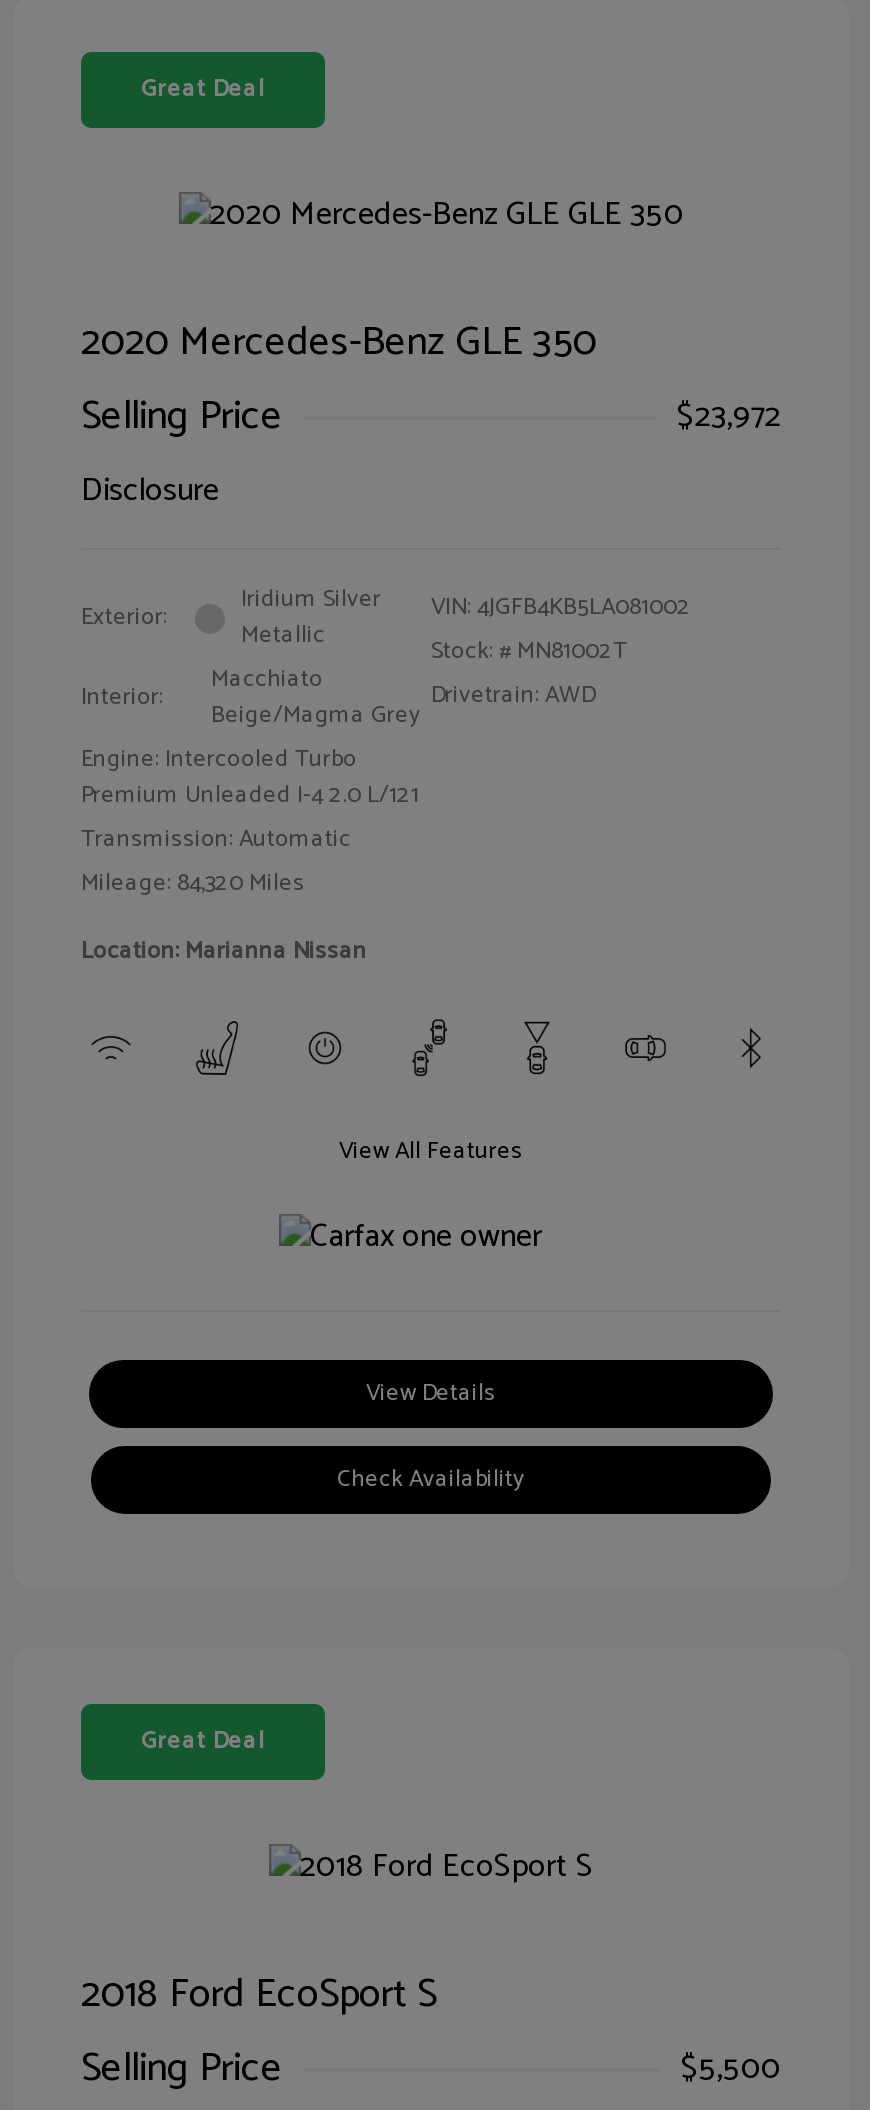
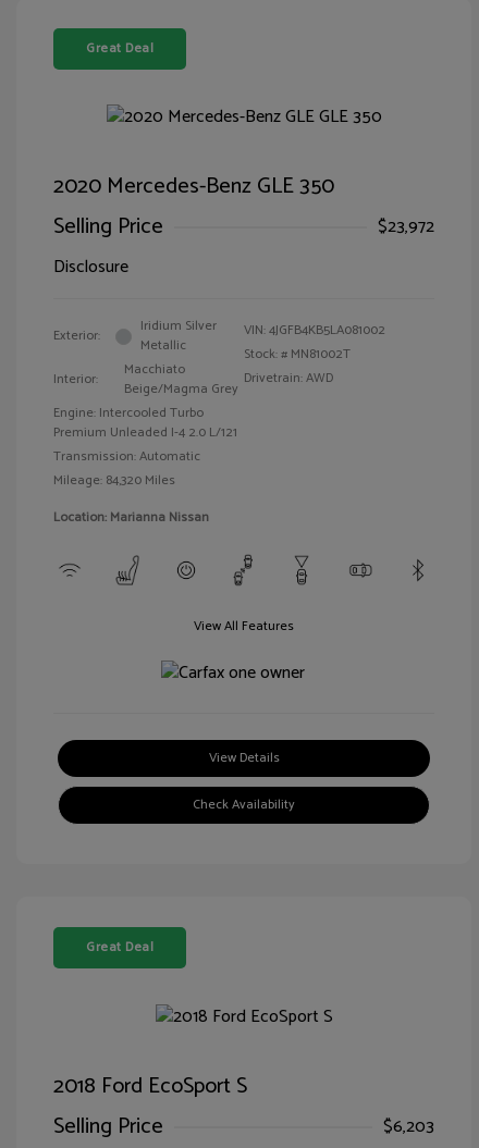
- $5,500
+ $6,203
